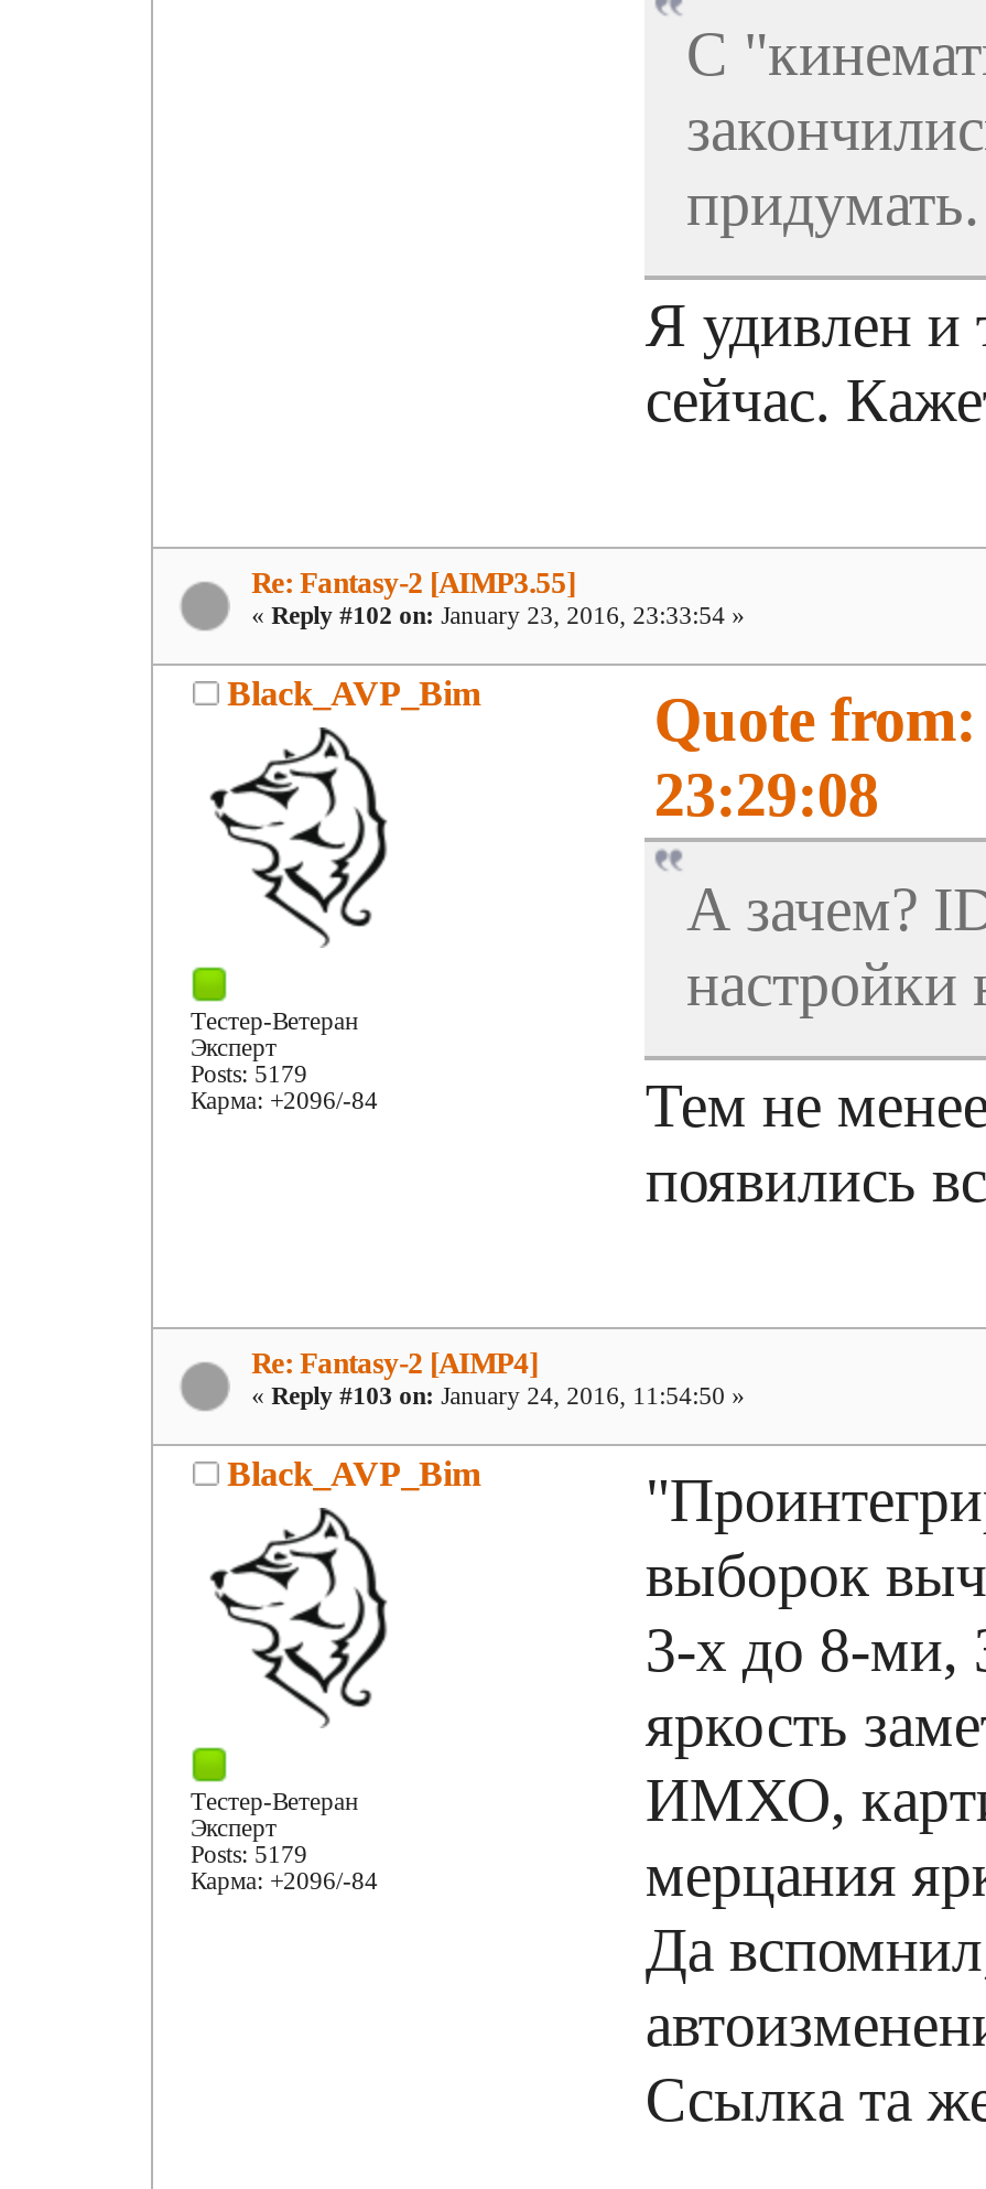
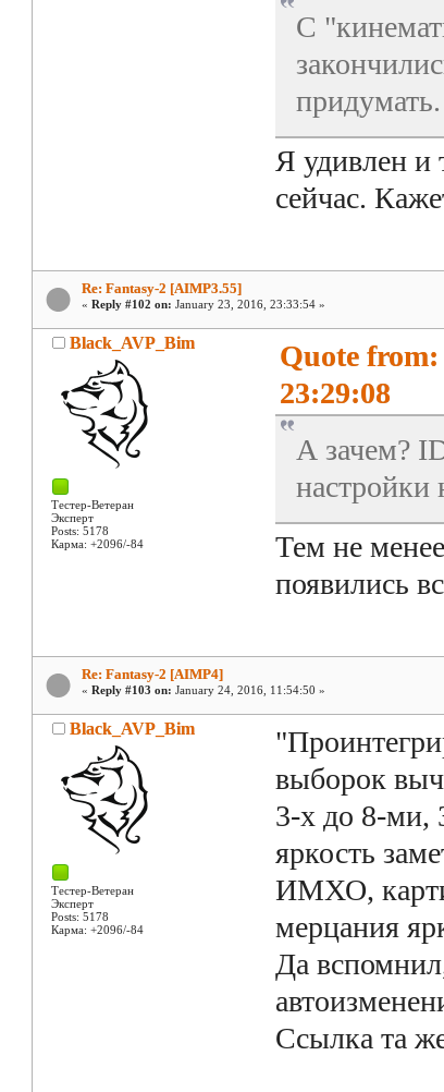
- Posts: 5179
+ Posts: 5178

- Posts: 5179
+ Posts: 5178
